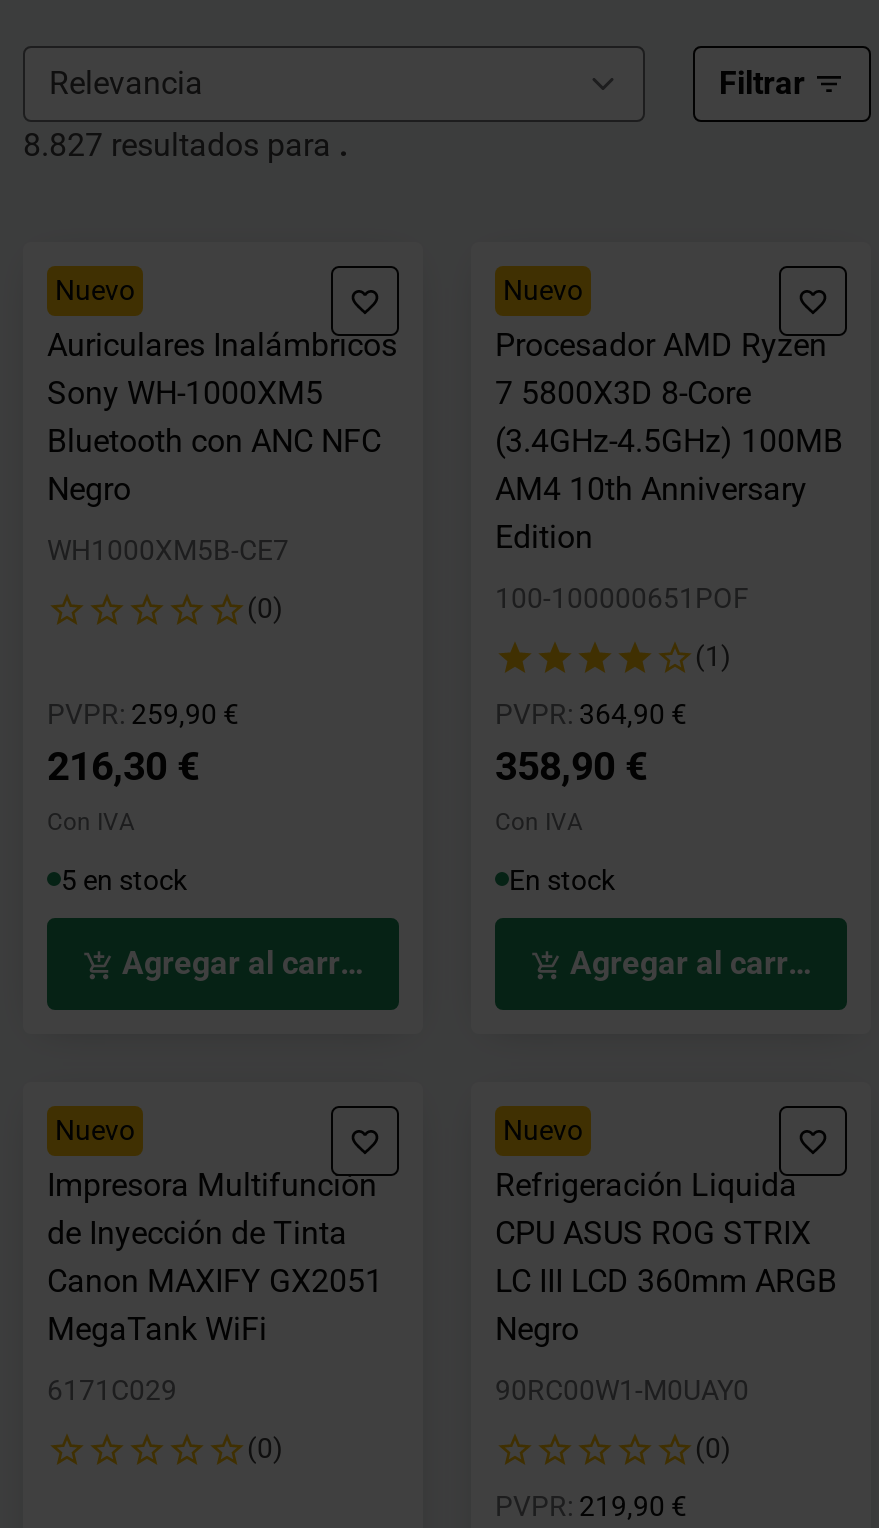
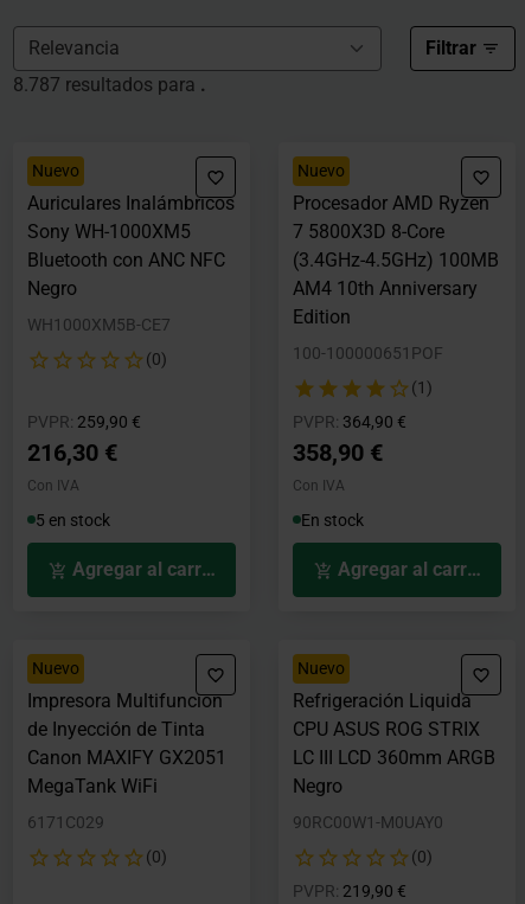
- 8.827 resultados para.
+ 8.787 resultados para.
